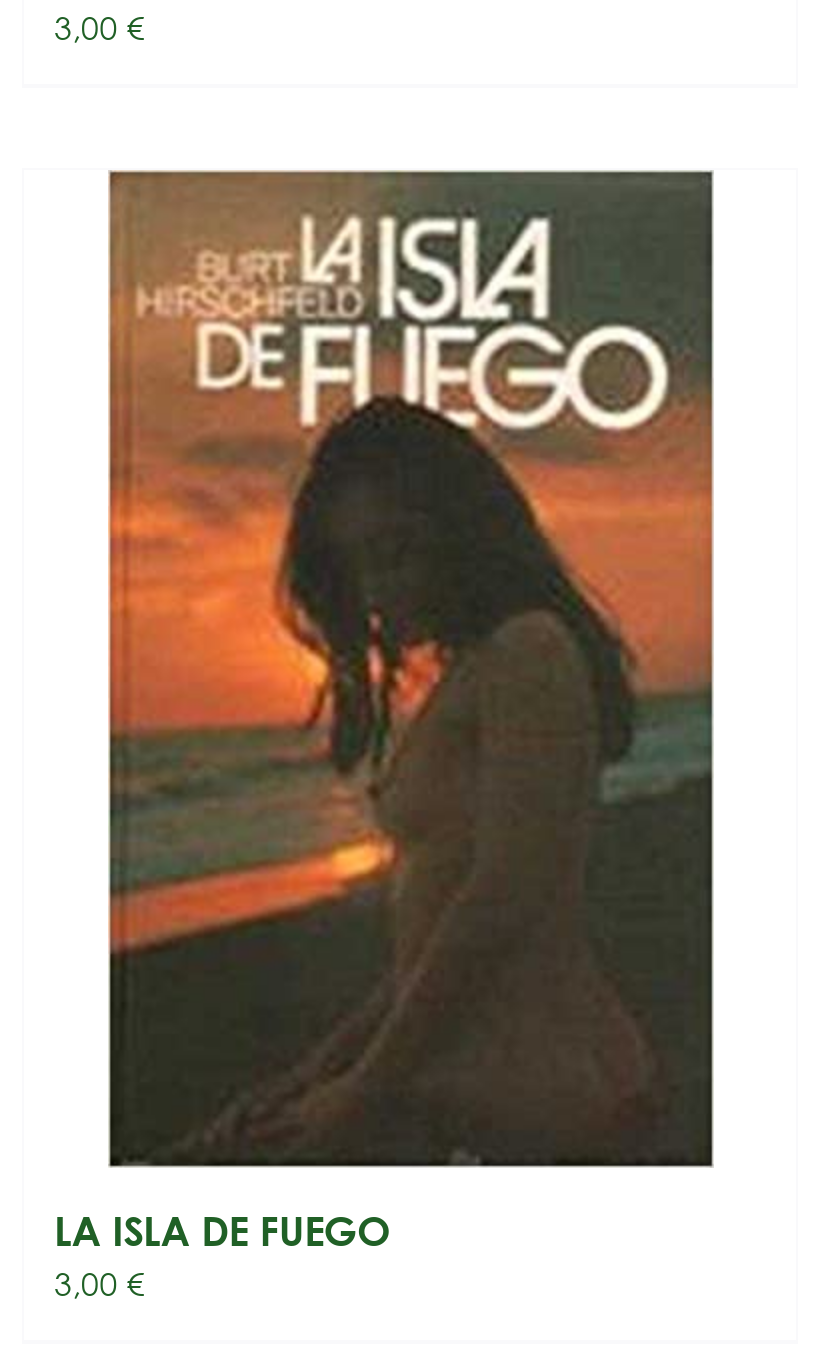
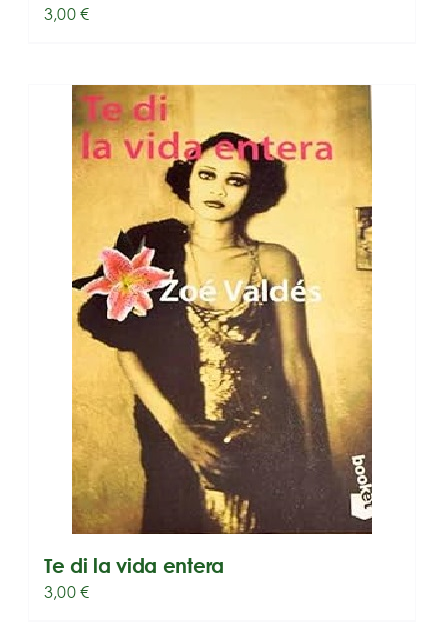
- [image]
- LA ISLA DE FUEGO
+ [image]
+ Te di la vida entera
